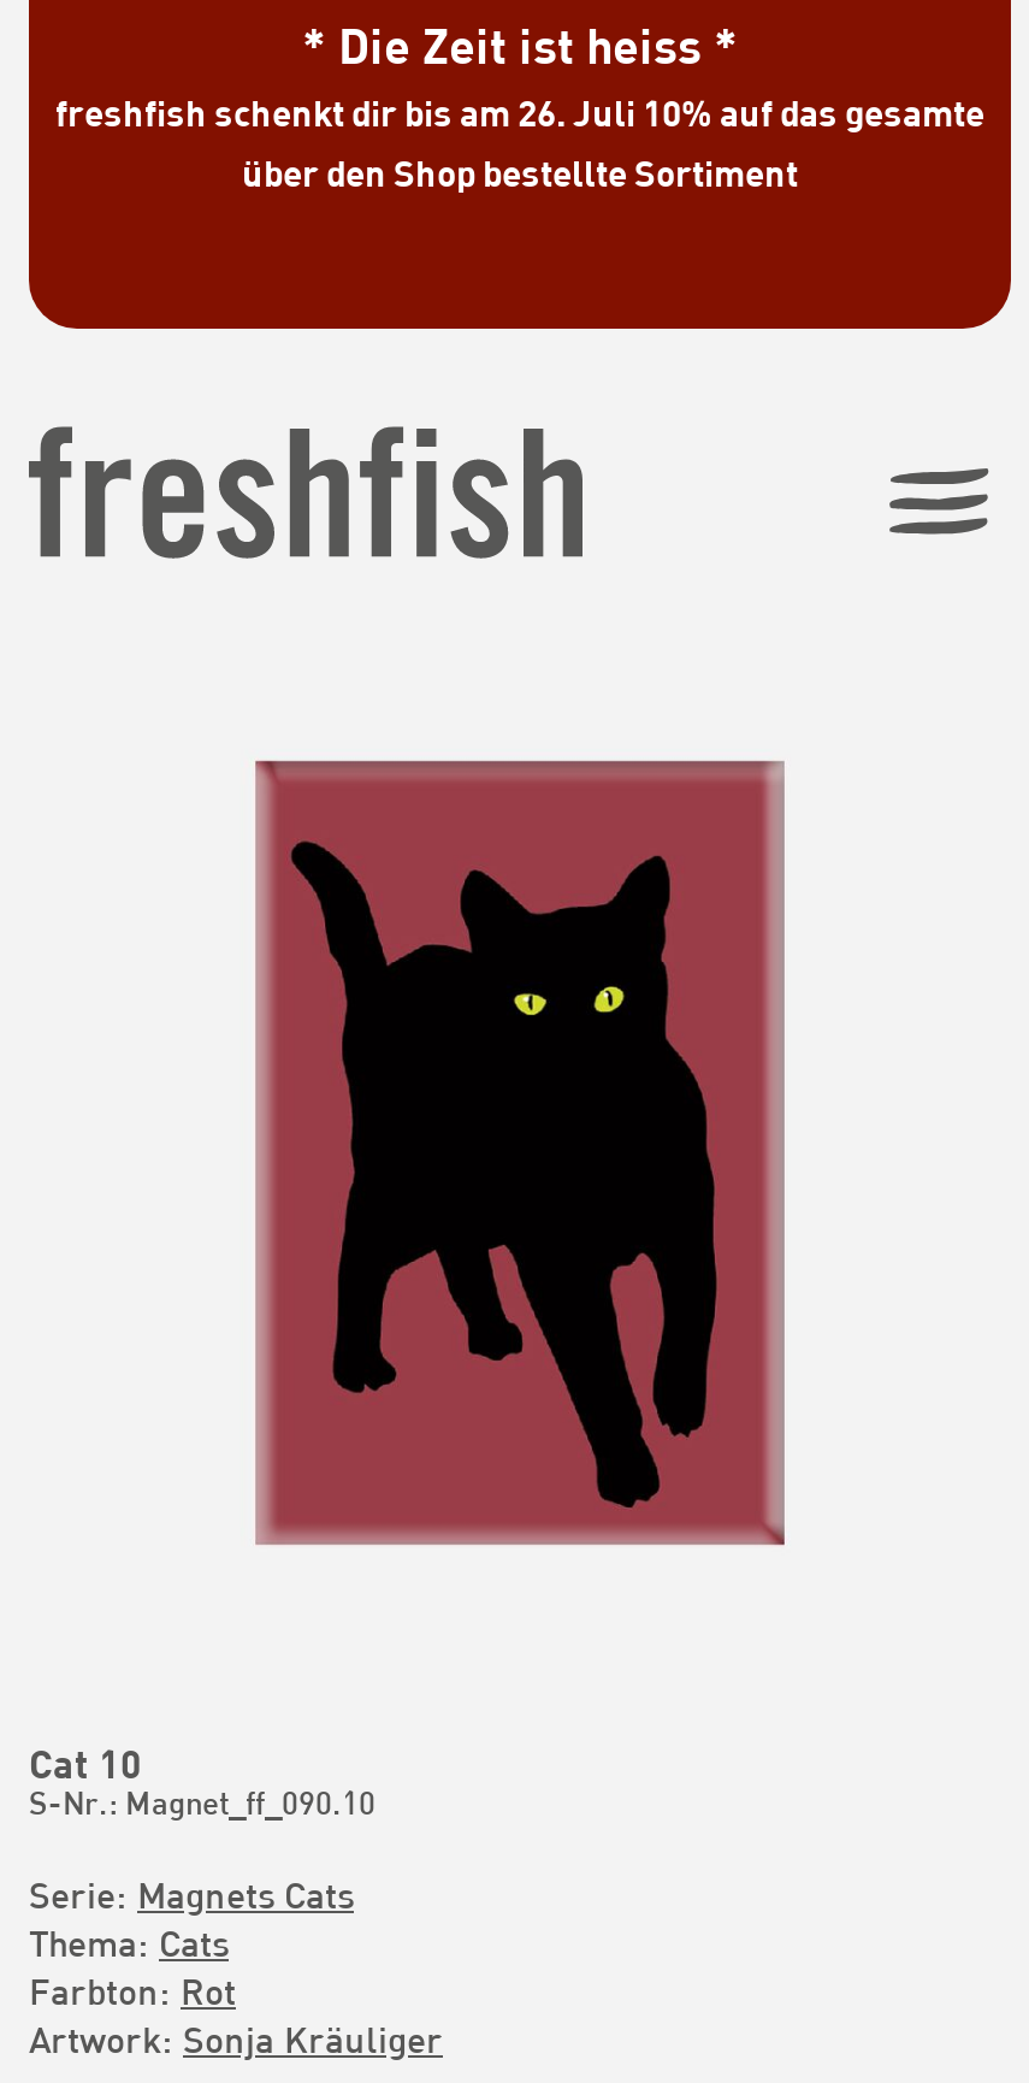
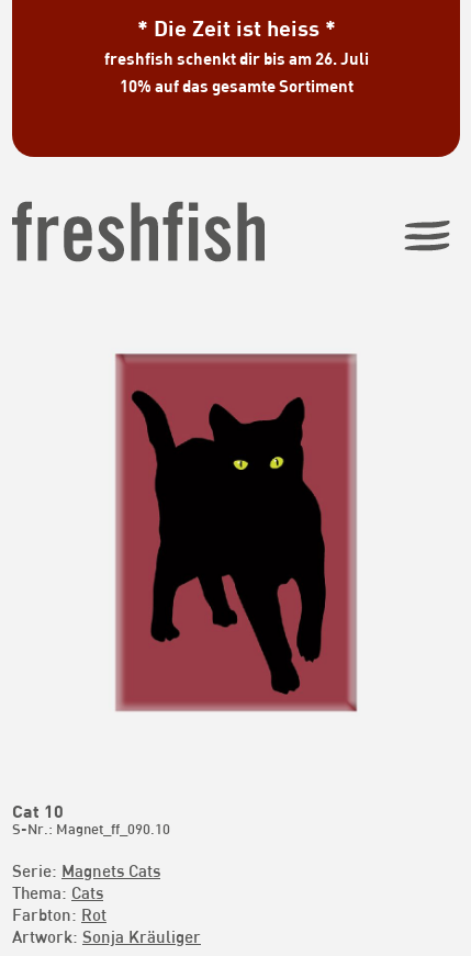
- freshfish schenkt dir bis am 26. Juli 10% auf das gesamte
- über den Shop bestellte Sortiment
+ freshfish schenkt dir bis am 26. Juli
+ 10% auf das gesamte Sortiment
